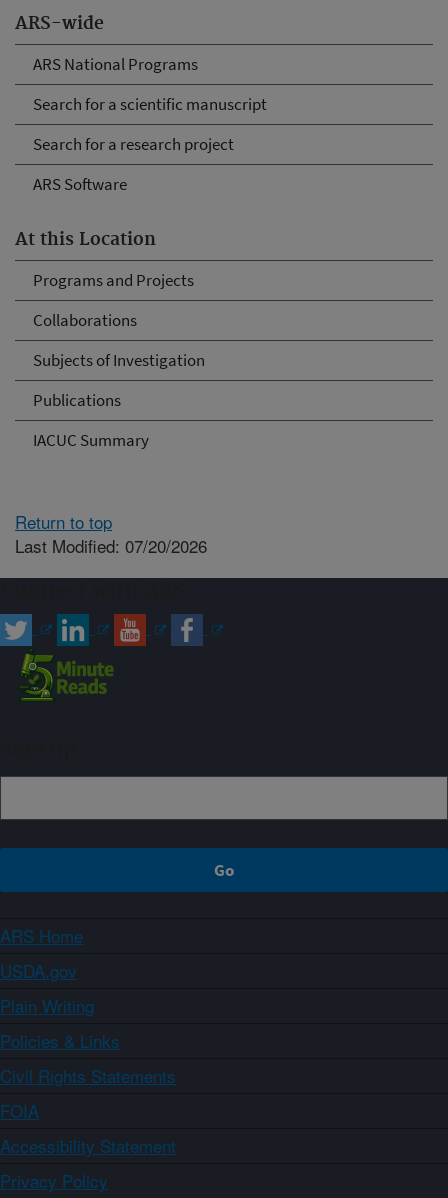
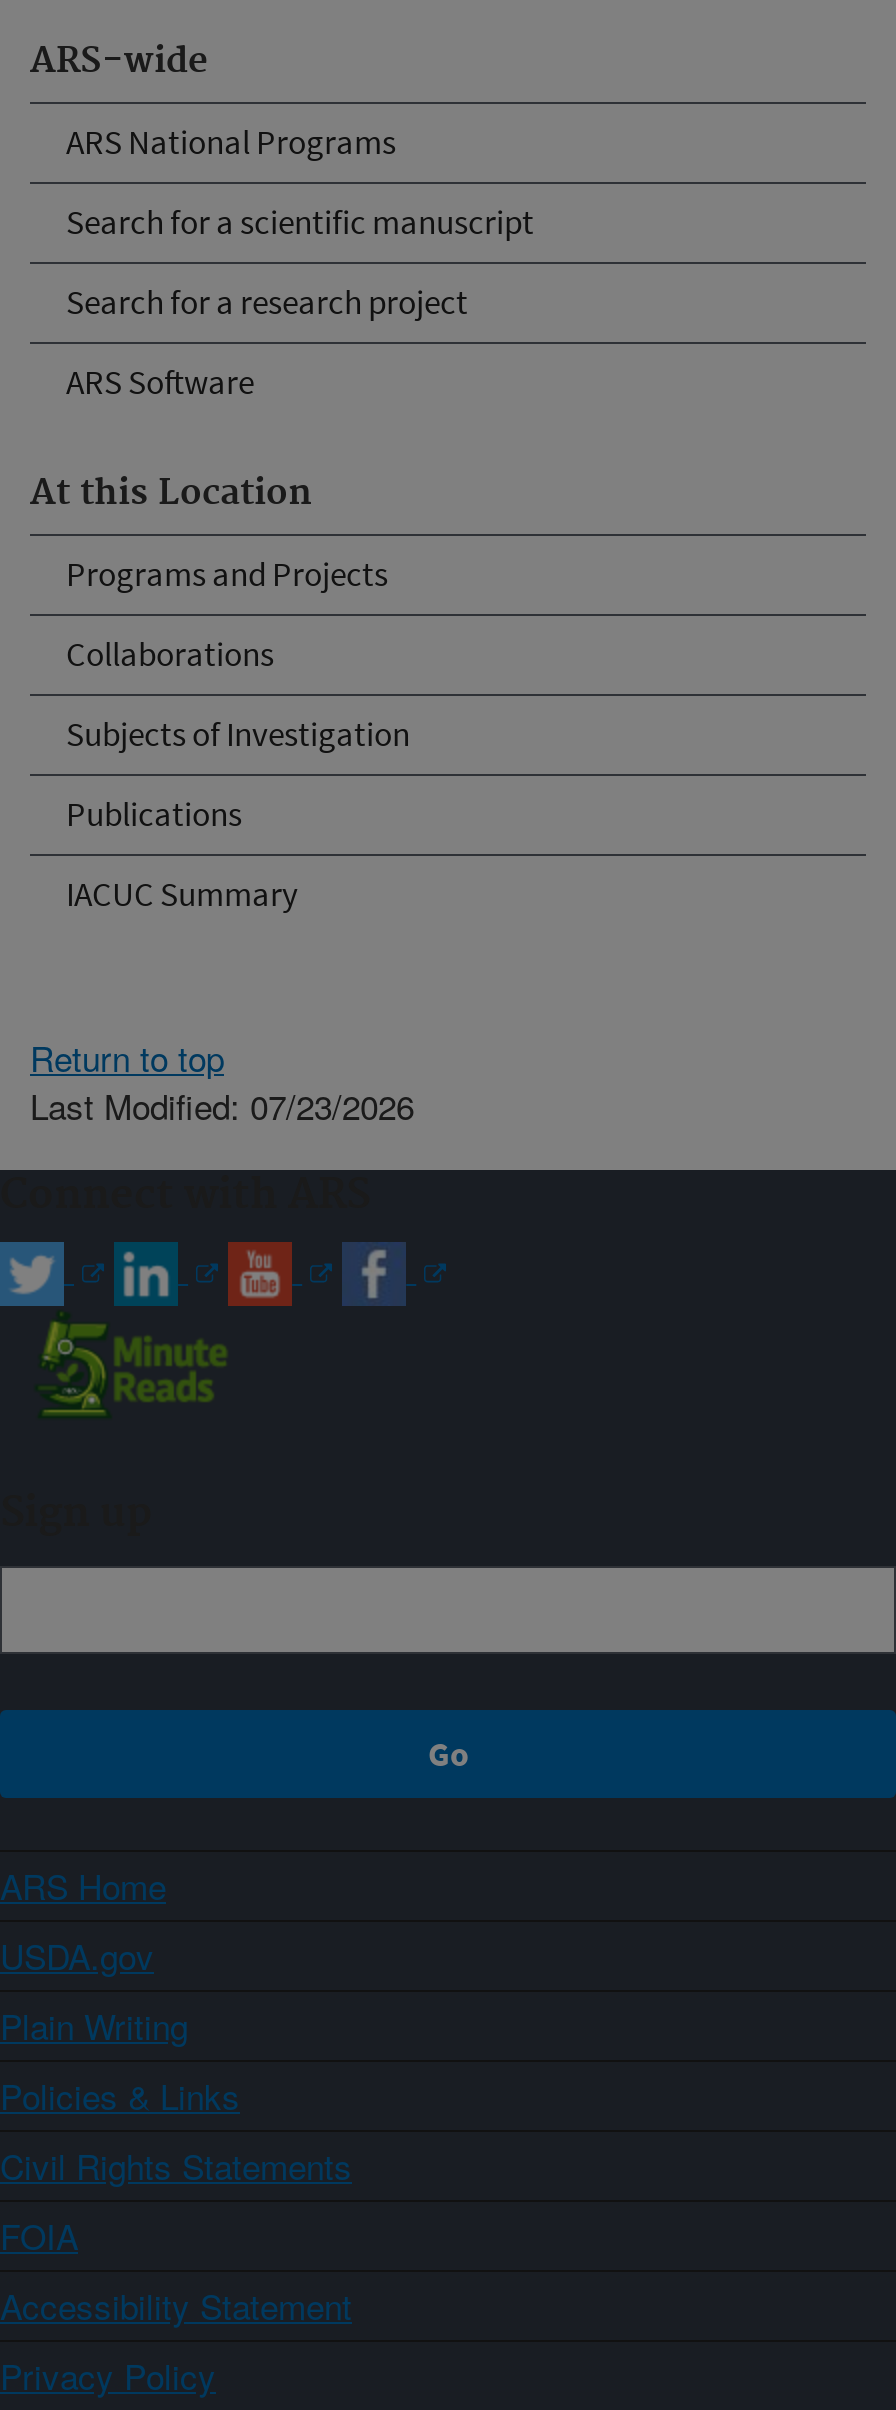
- Last Modified: 07/20/2026
+ Last Modified: 07/23/2026
